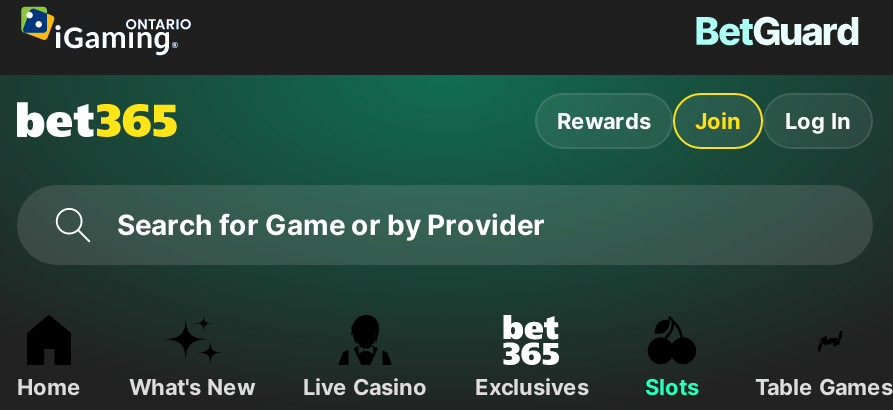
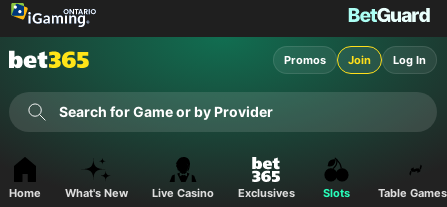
- Rewards
+ Promos
